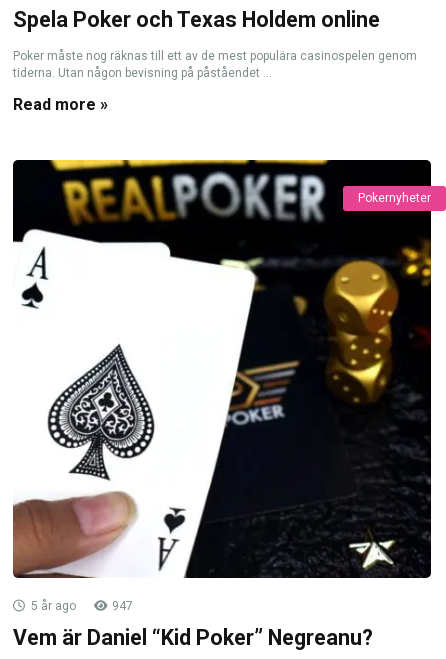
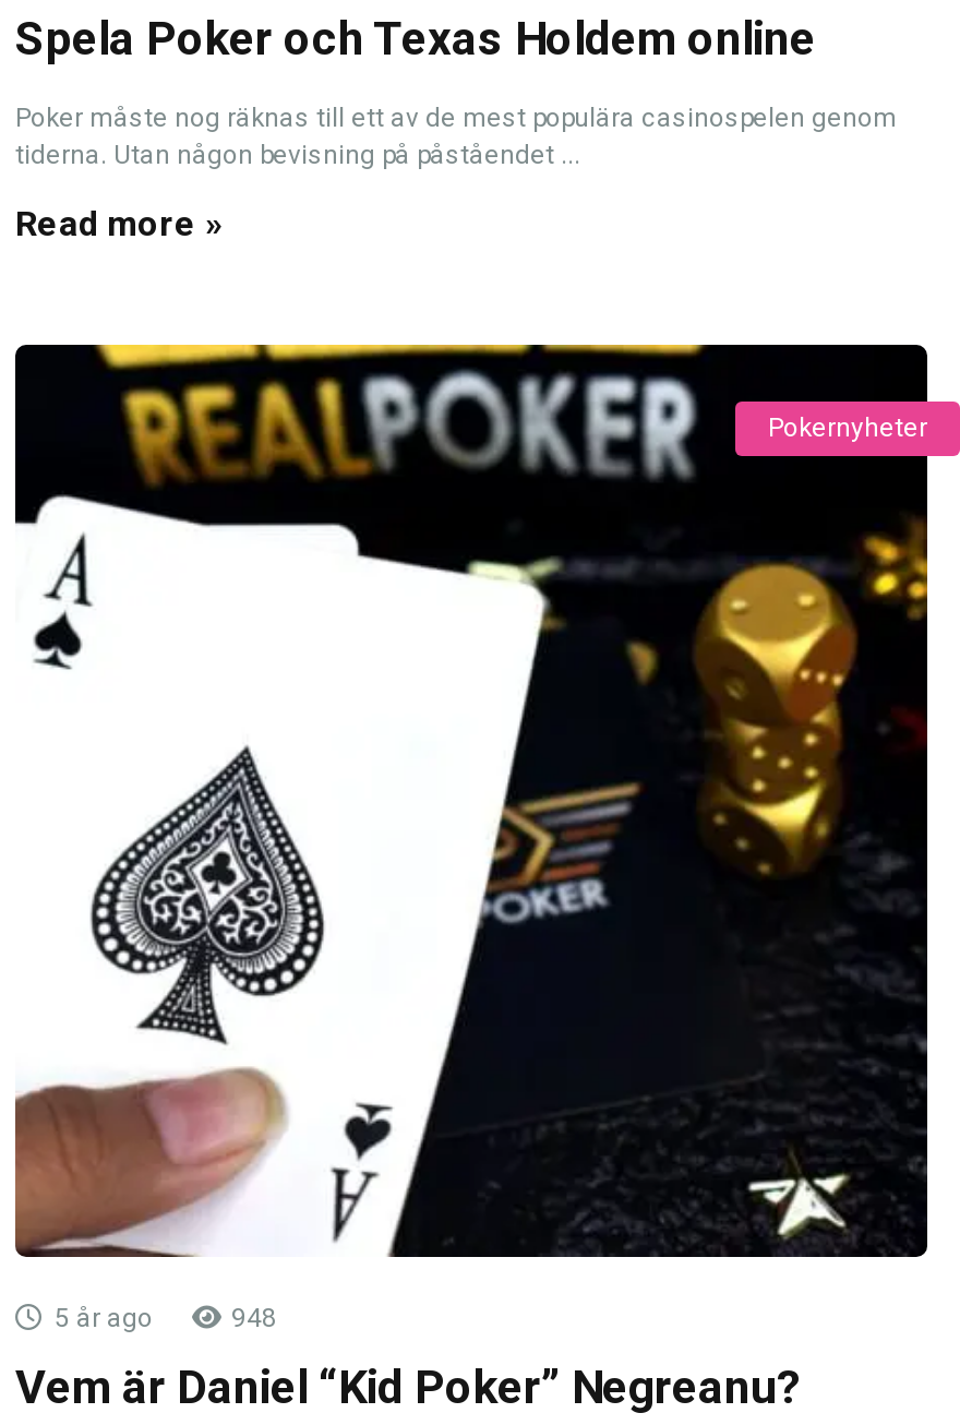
- 947
+ 948
